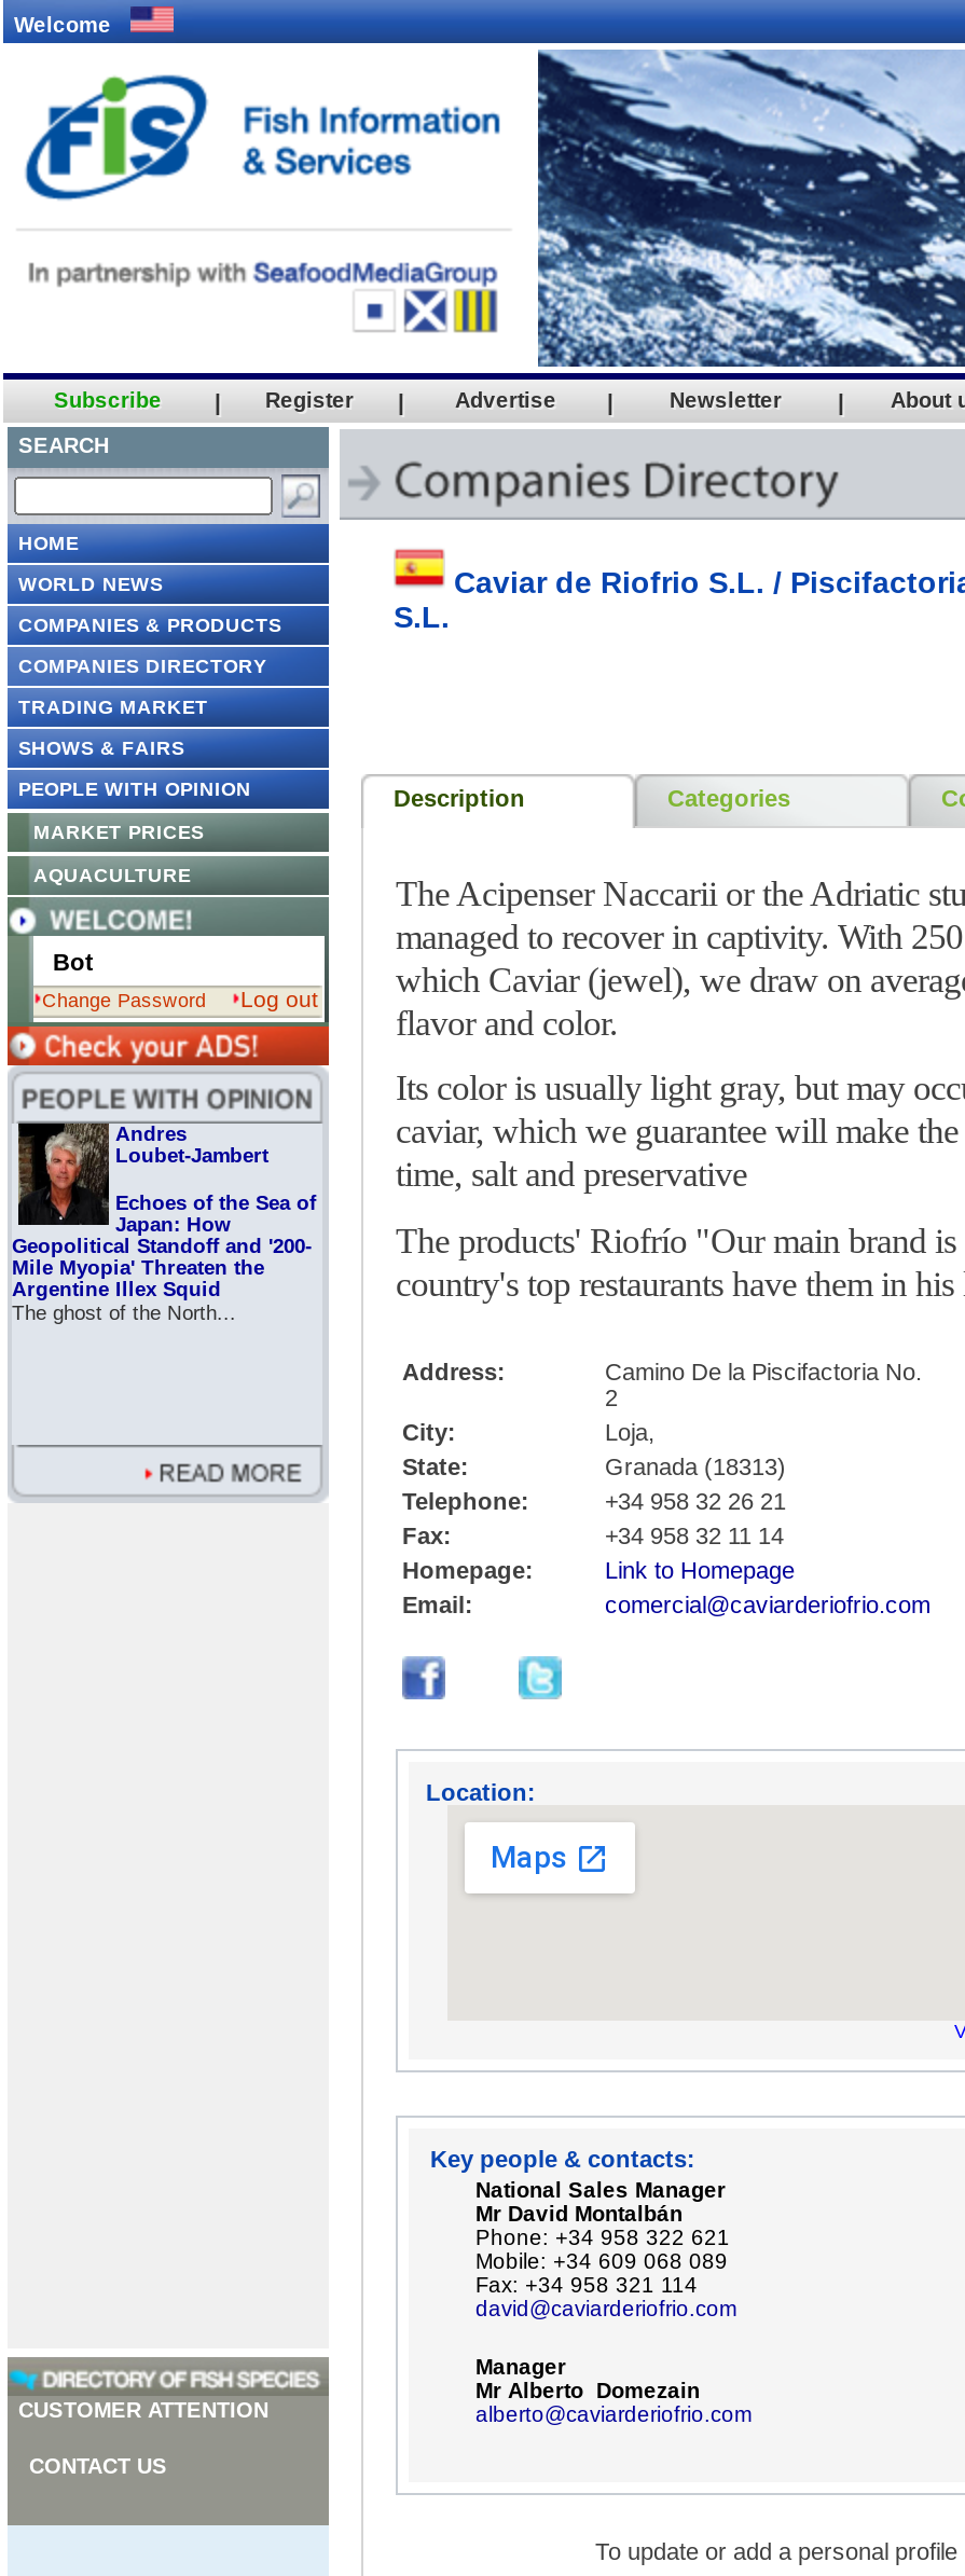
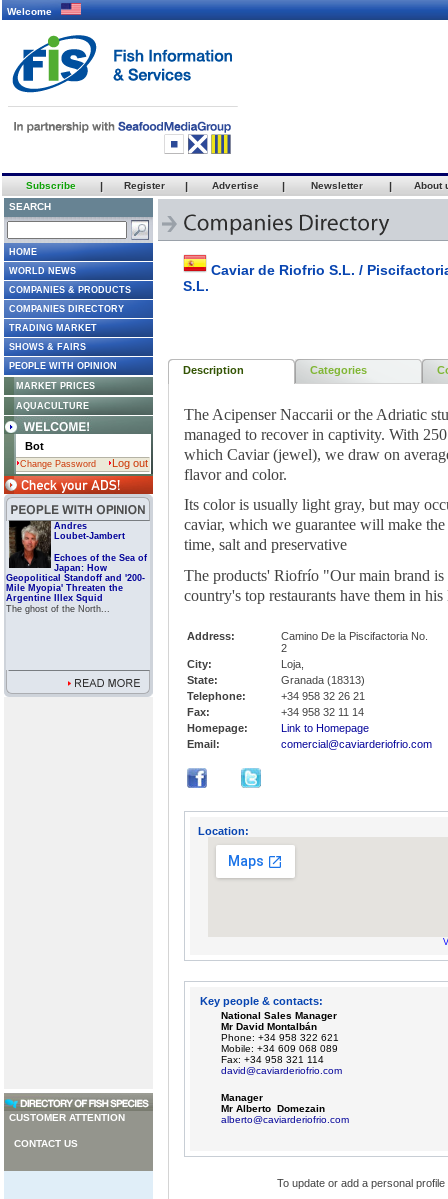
- [image]
